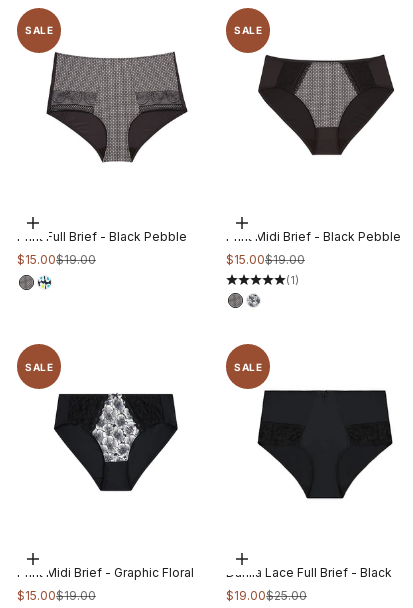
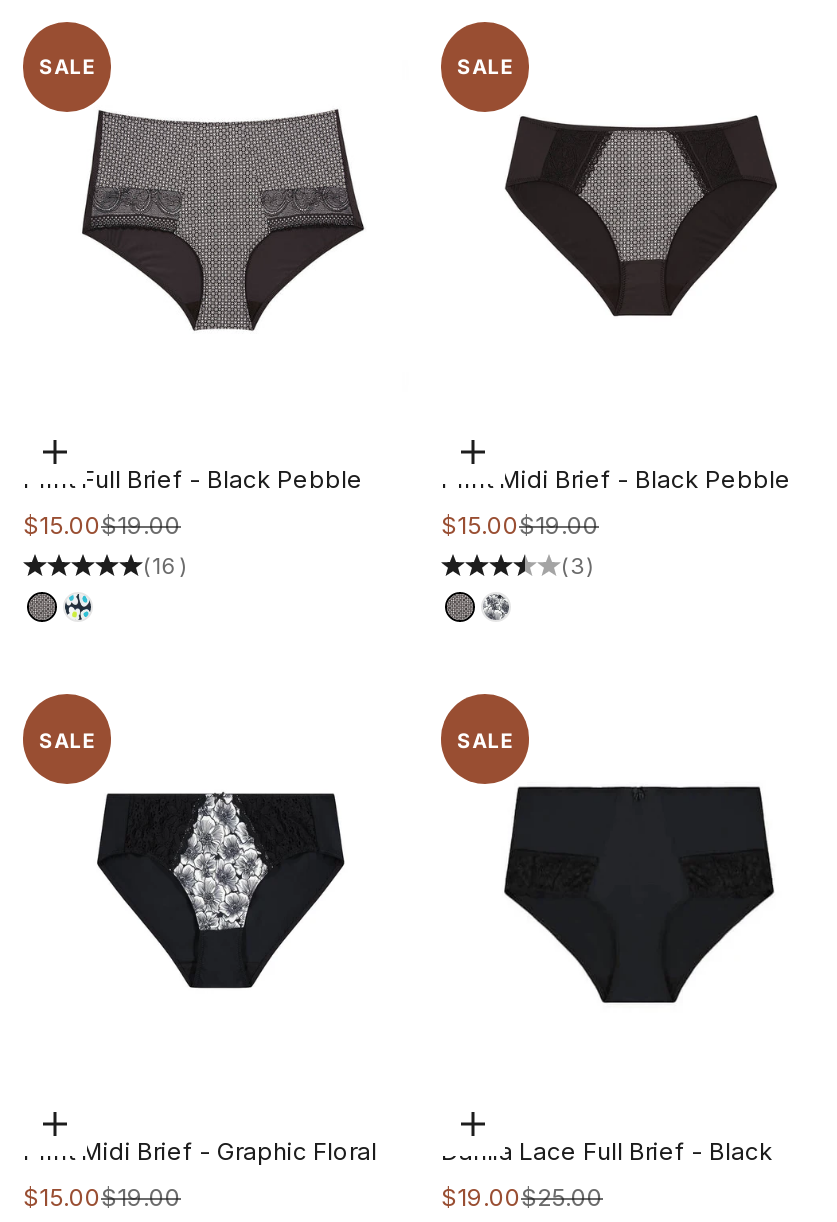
+ (16)

- (1)
+ (3)

- [image]
+ [image]
